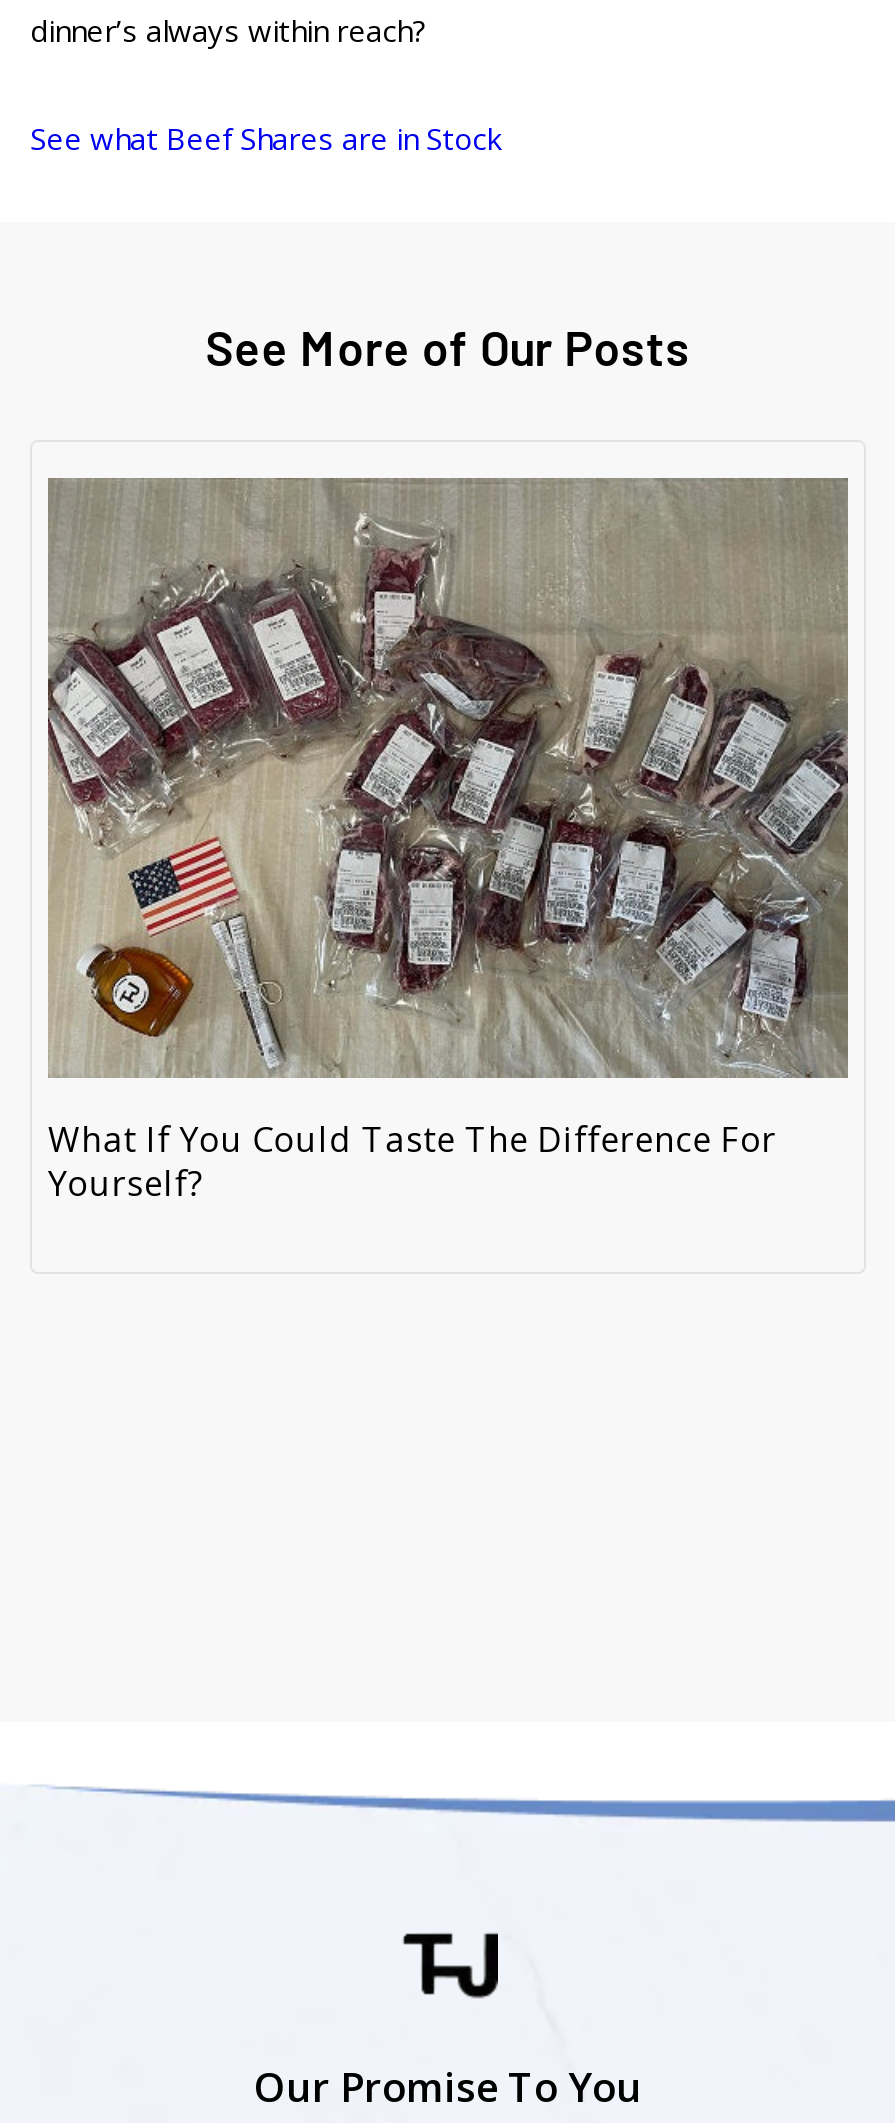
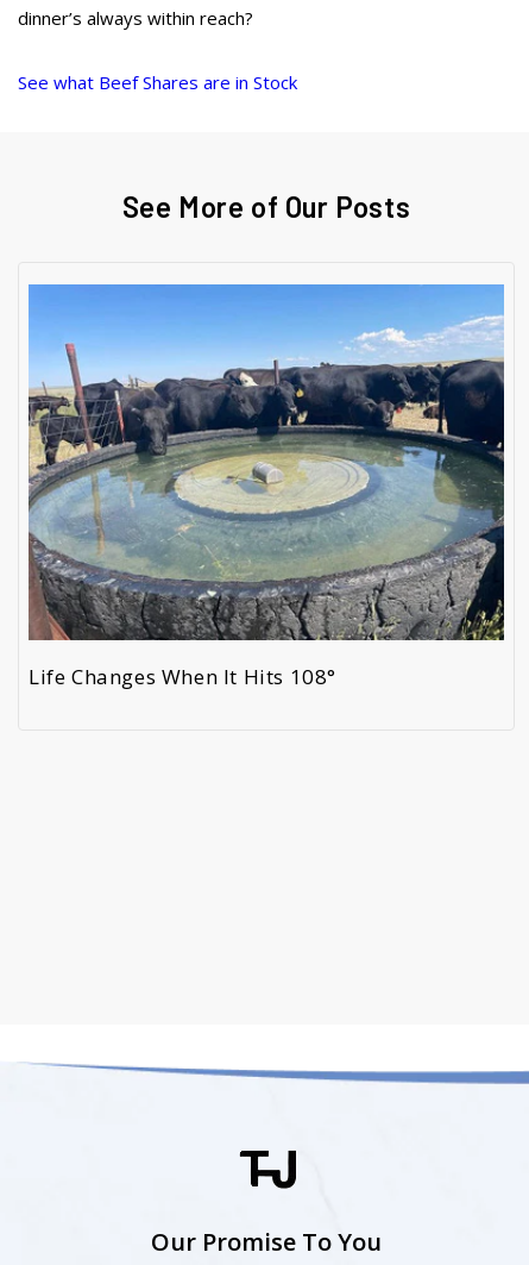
- [image]
- What If You Could Taste The Difference For
- Yourself?
+ [image]
+ Life Changes When It Hits 108°
